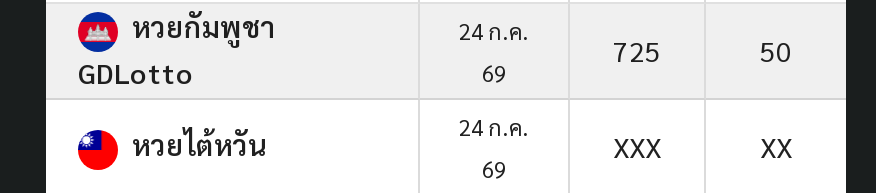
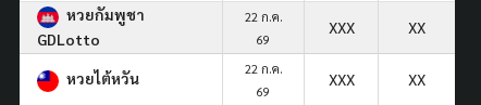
- 24 ก.ค.
+ 22 ก.ค.

- 725
- 50
+ XXX
+ XX

- 24 ก.ค.
+ 22 ก.ค.
